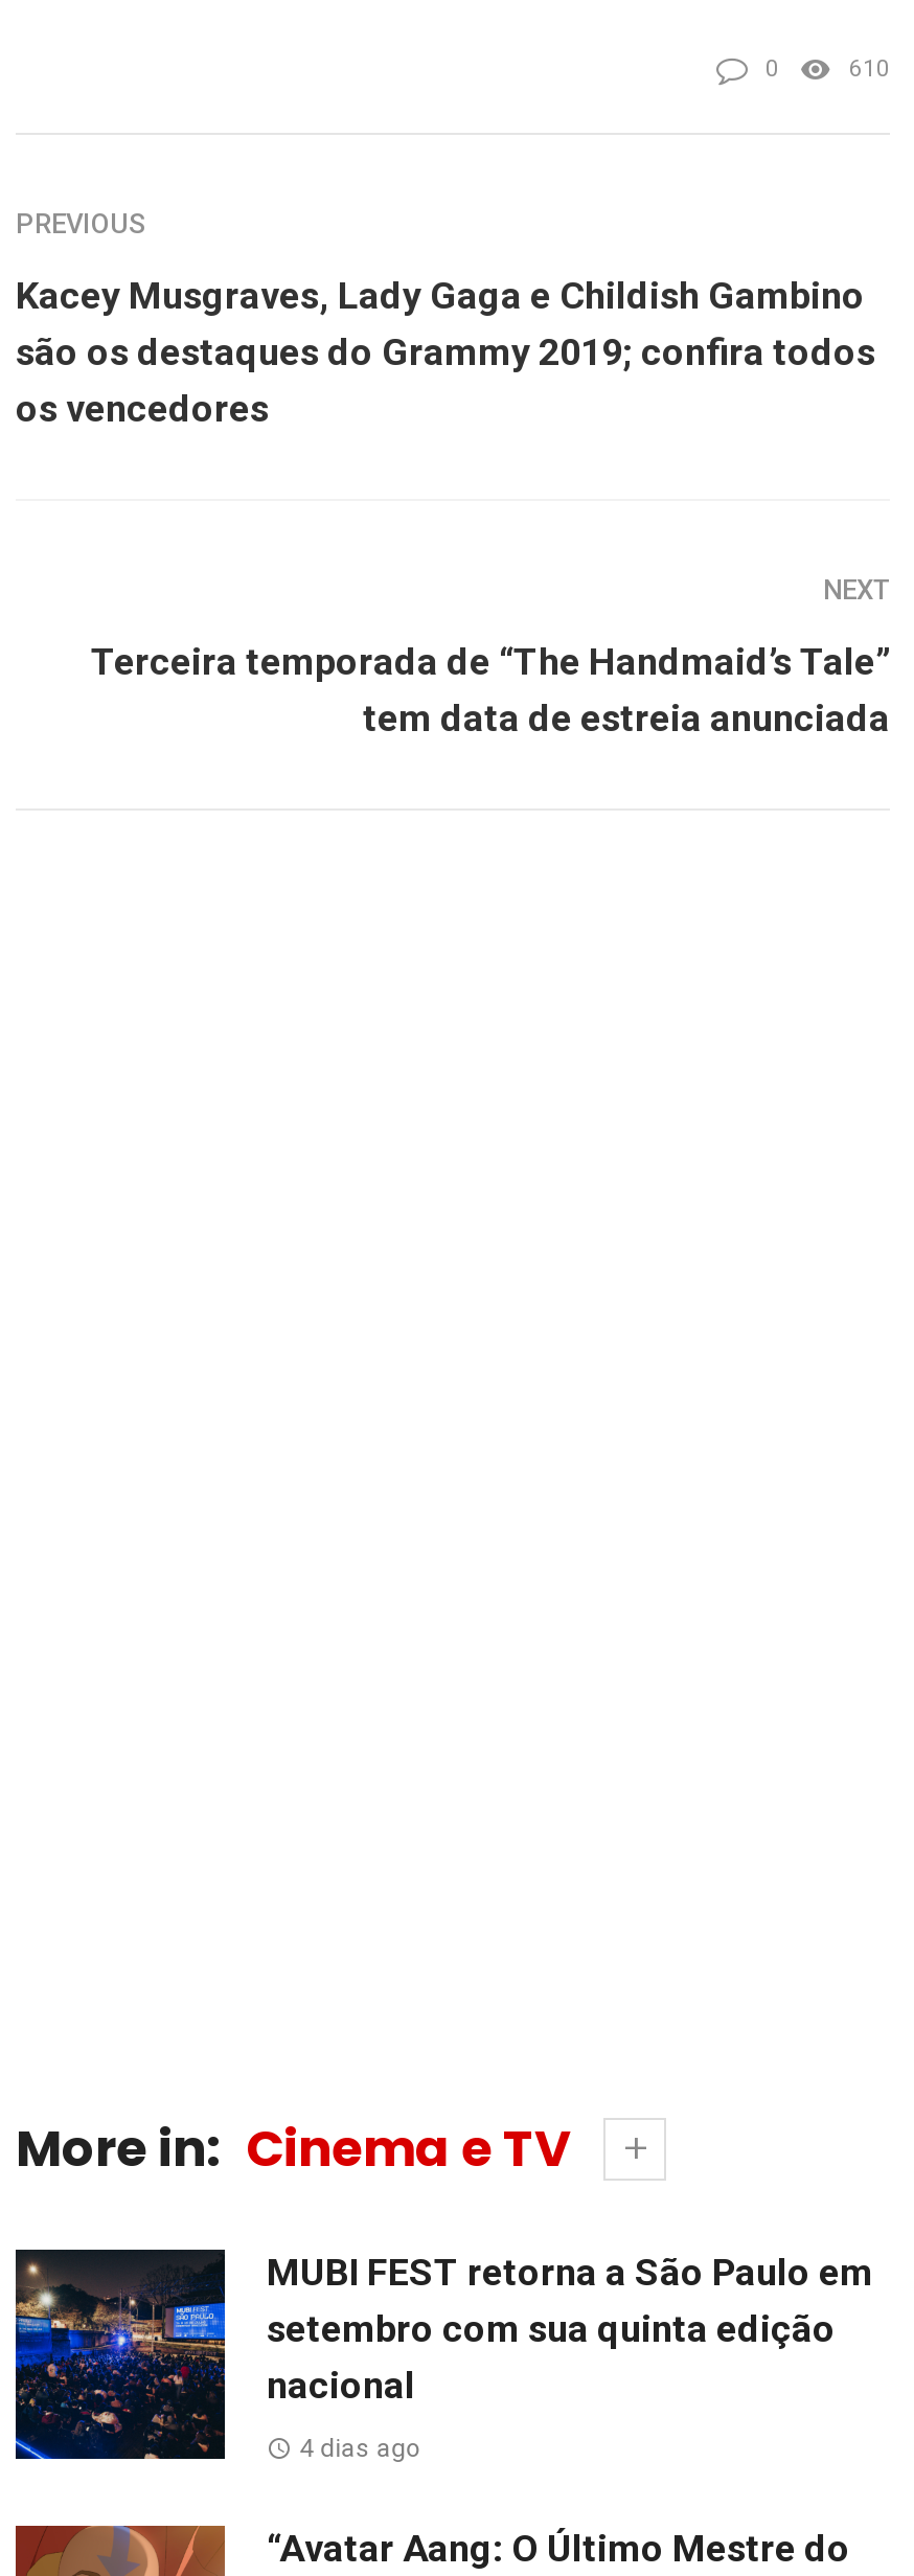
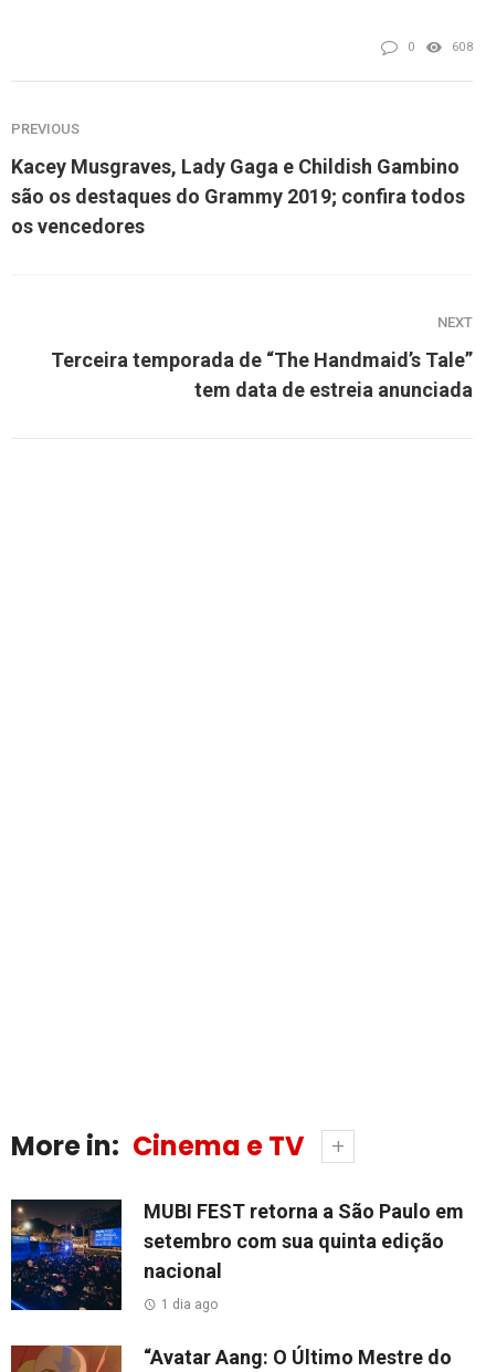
- 610
+ 608

- 4 dias ago
+ 1 dia ago
